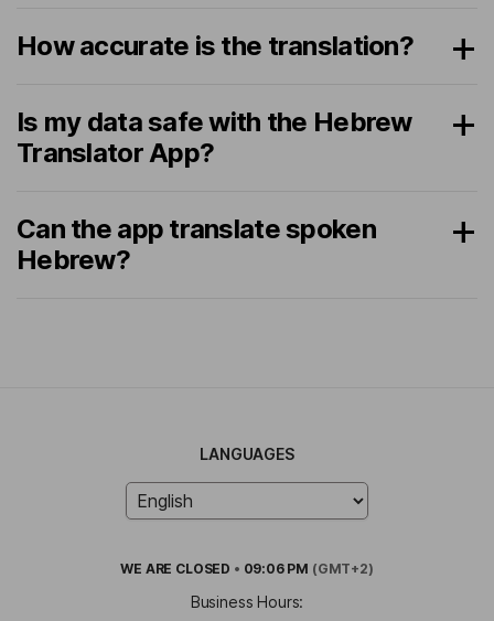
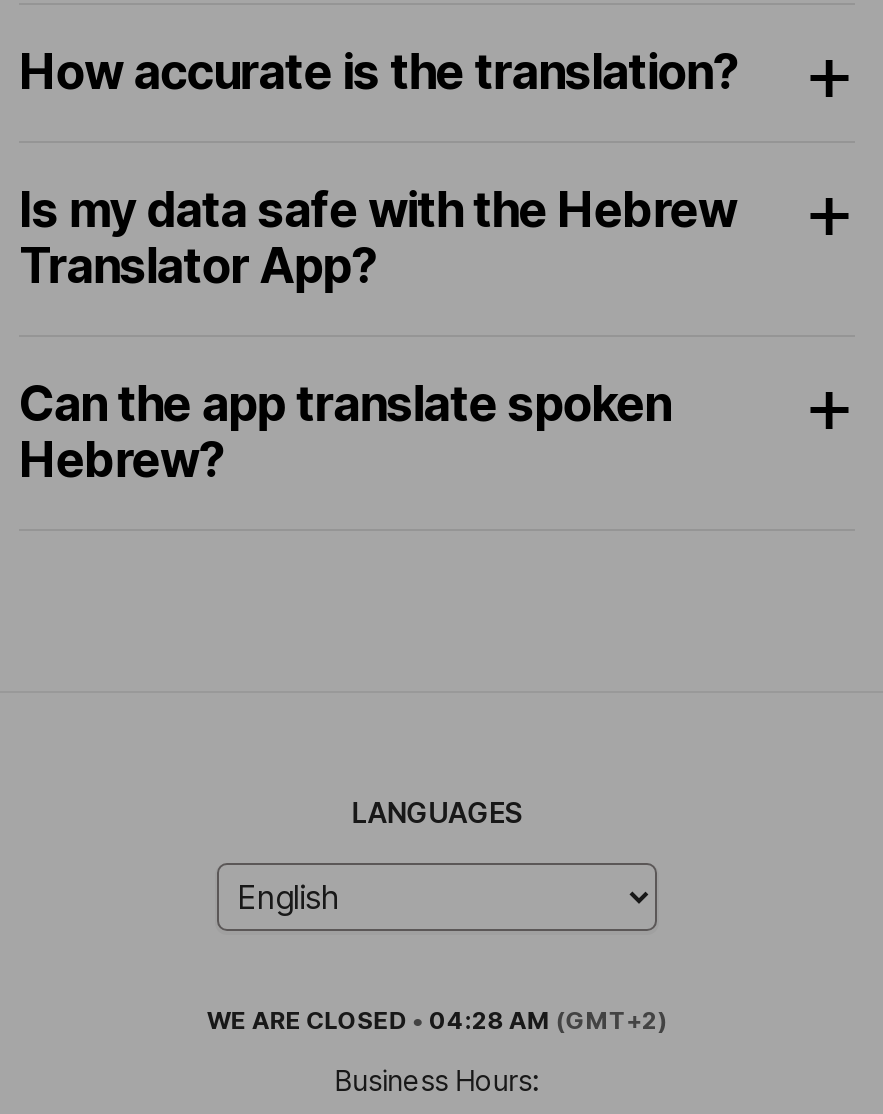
- WE ARE CLOSED • 09:06 PM (GMT+2)
+ WE ARE CLOSED • 04:28 AM (GMT+2)
